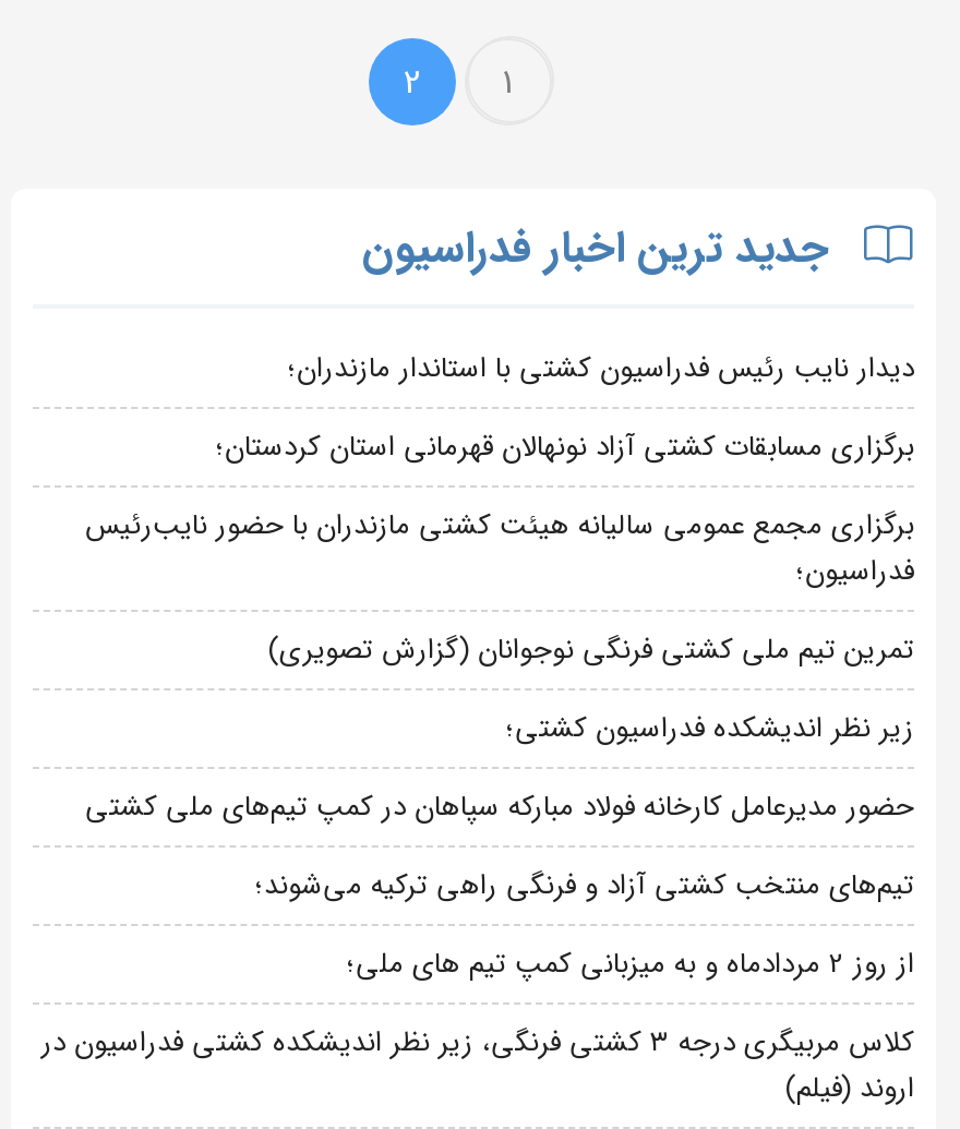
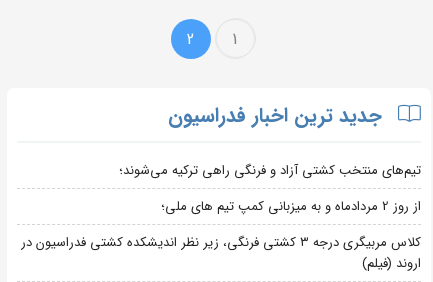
- دیدار نایب رئیس فدراسیون کشتی با استاندار مازندران؛
- برگزاری مسابقات کشتی آزاد نونهالان قهرمانی استان کردستان؛
- برگزاری مجمع عمومی سالیانه هیئت کشتی مازندران با حضور نایب‌رئیس
- فدراسیون؛
- تمرین تیم ملی کشتی فرنگی نوجوانان (گزارش تصویری)
- زیر نظر اندیشکده فدراسیون کشتی؛
- حضور مدیرعامل کارخانه فولاد مبارکه سپاهان در کمپ تیم‌های ملی کشتی
